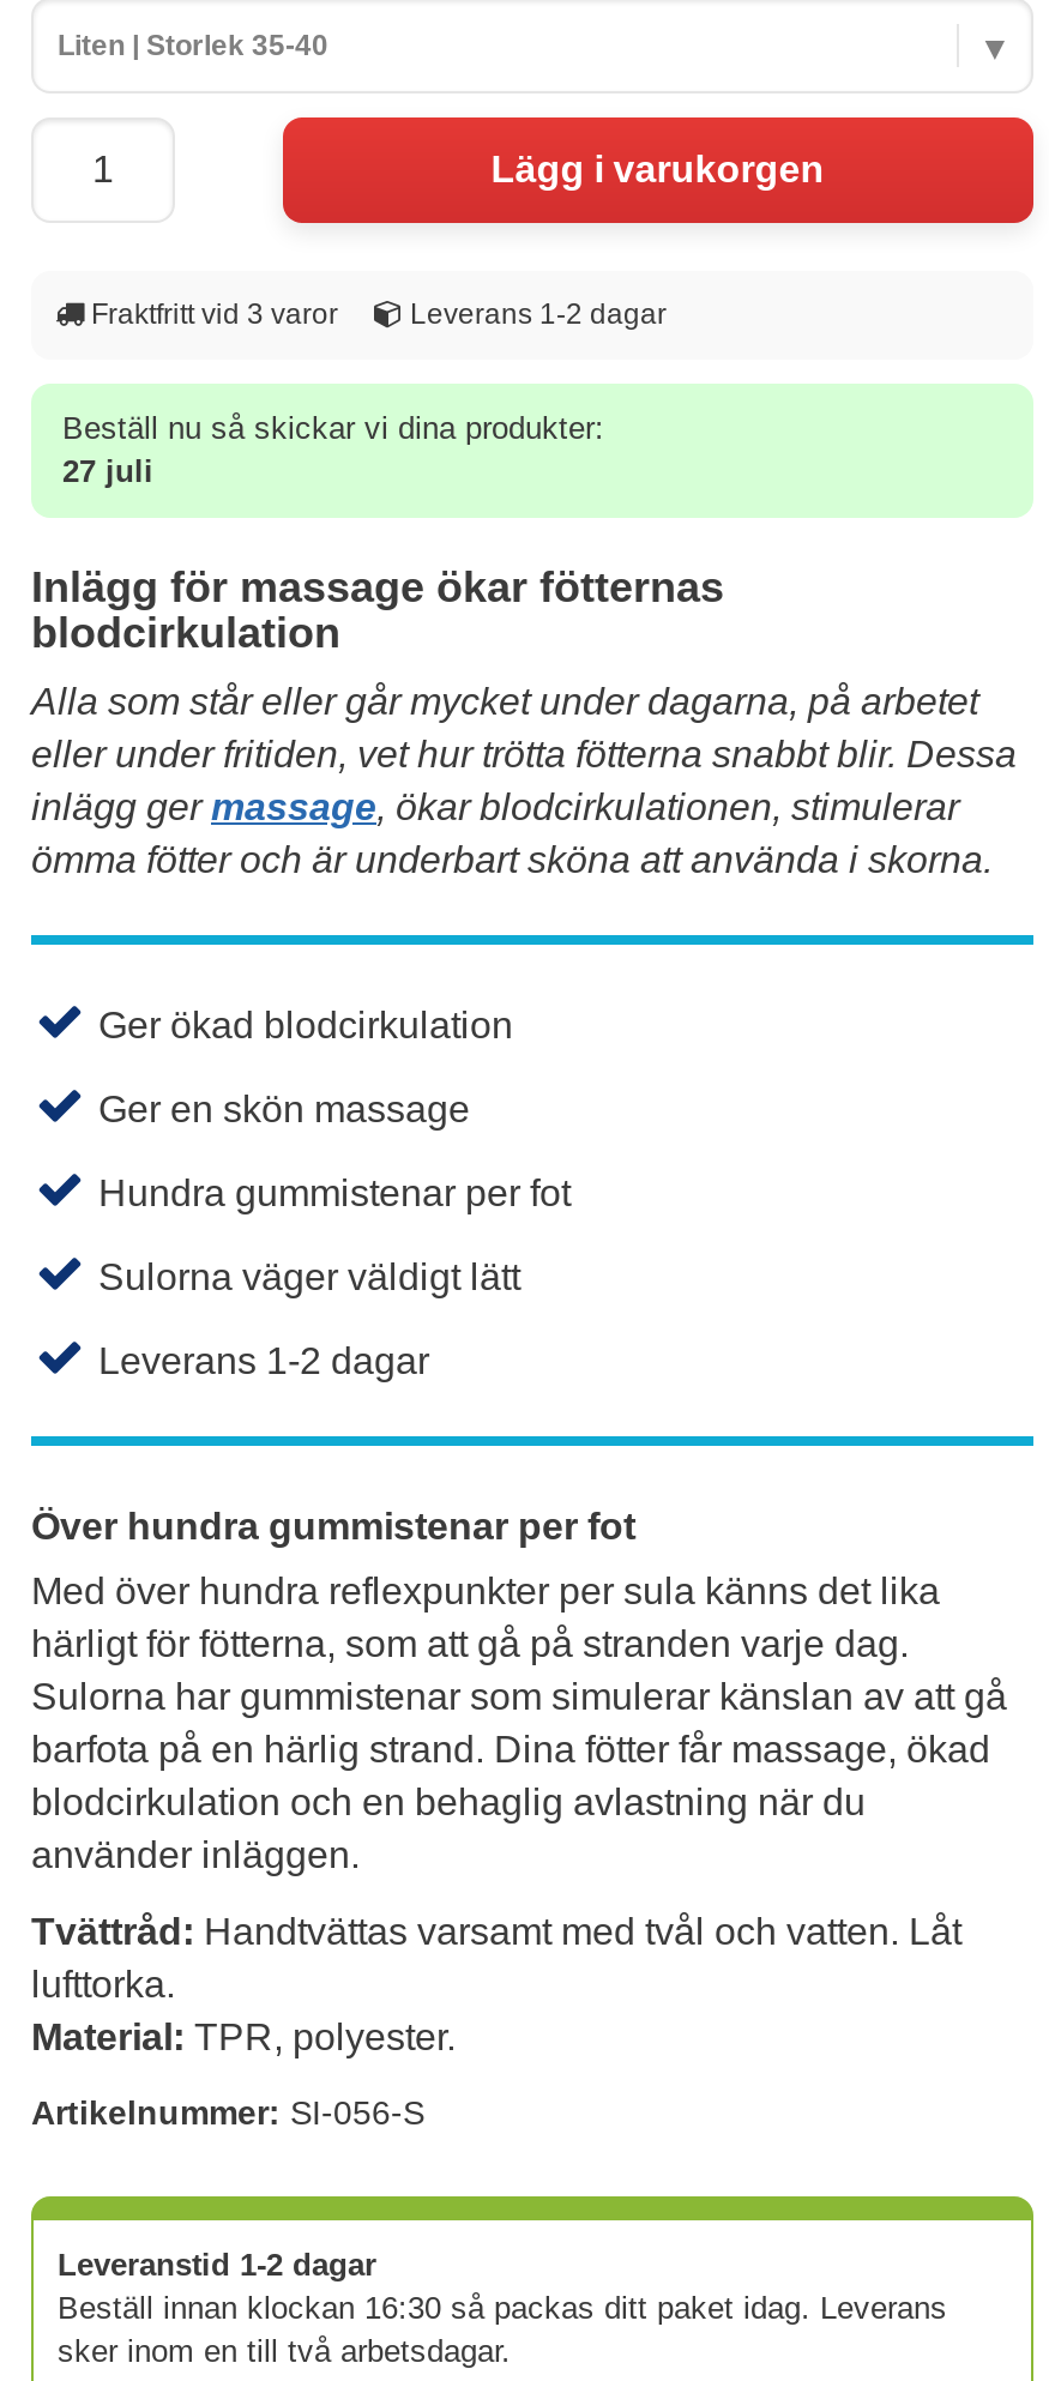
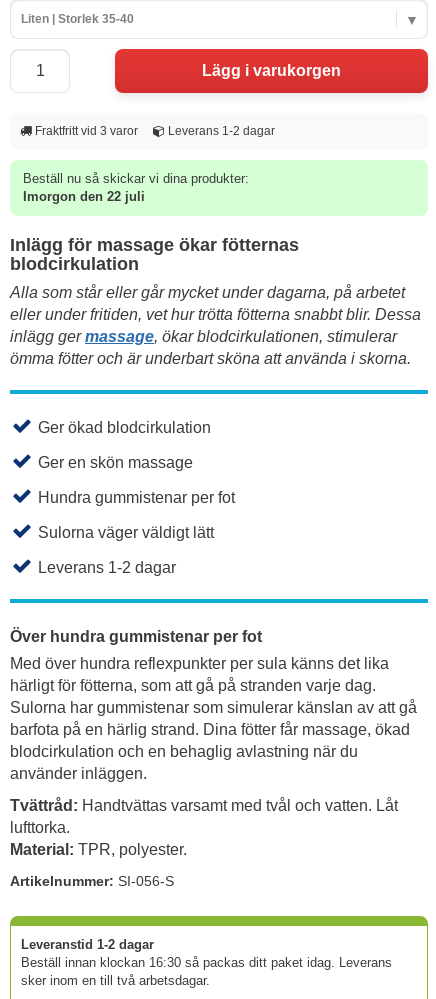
- 27 juli
+ Imorgon den 22 juli
